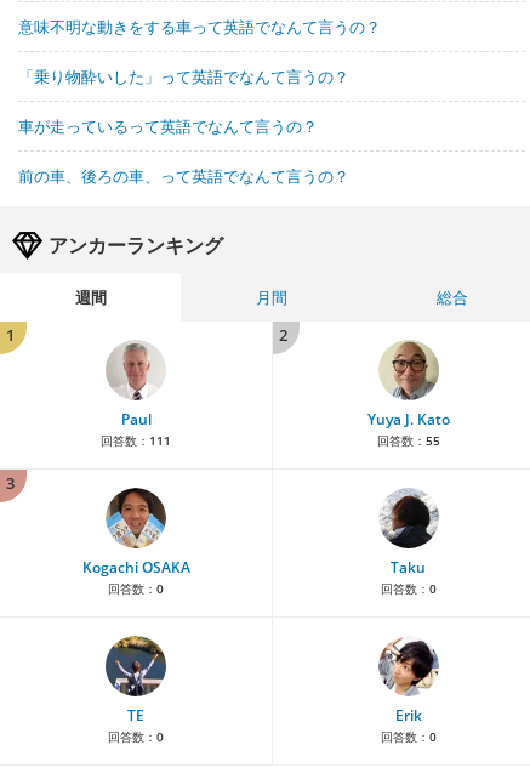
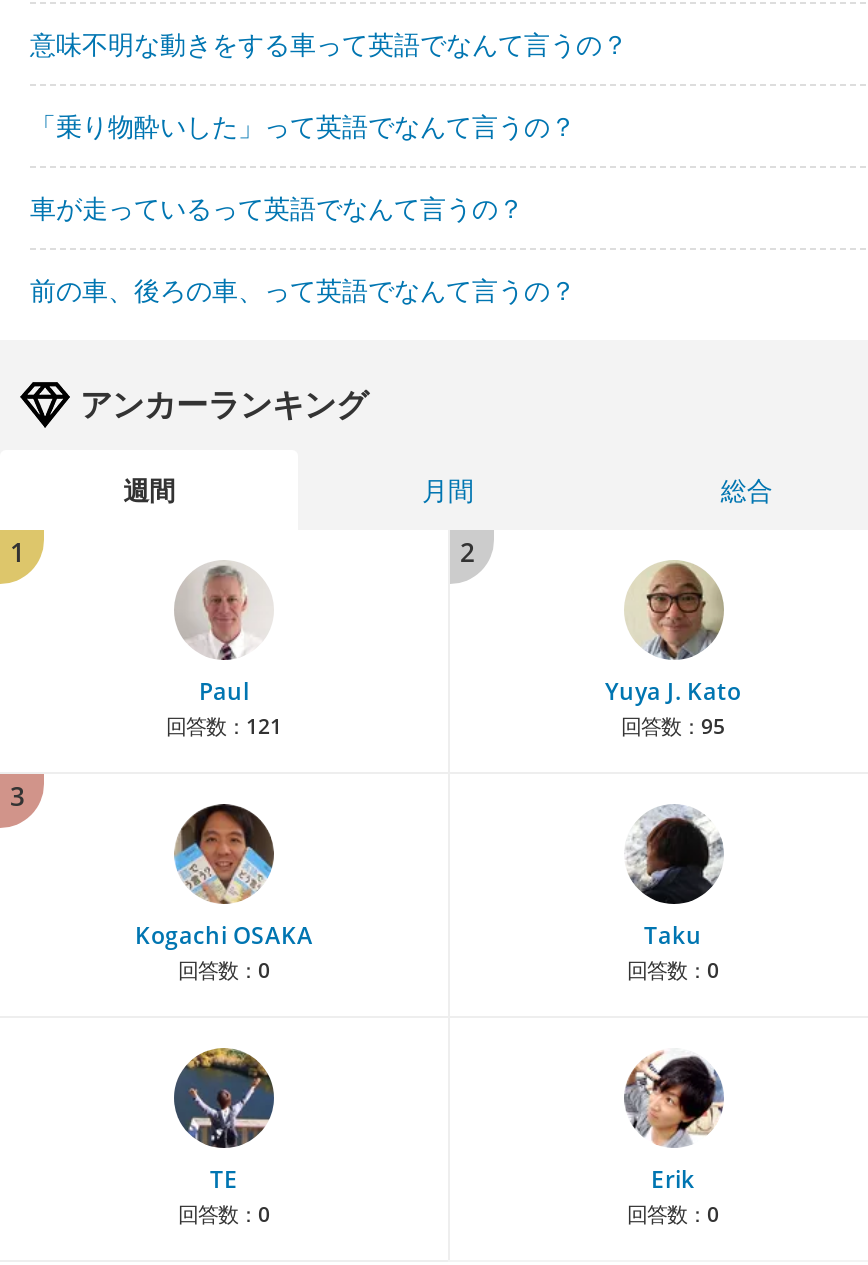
- 回答数：111
+ 回答数：121

- 回答数：55
+ 回答数：95
